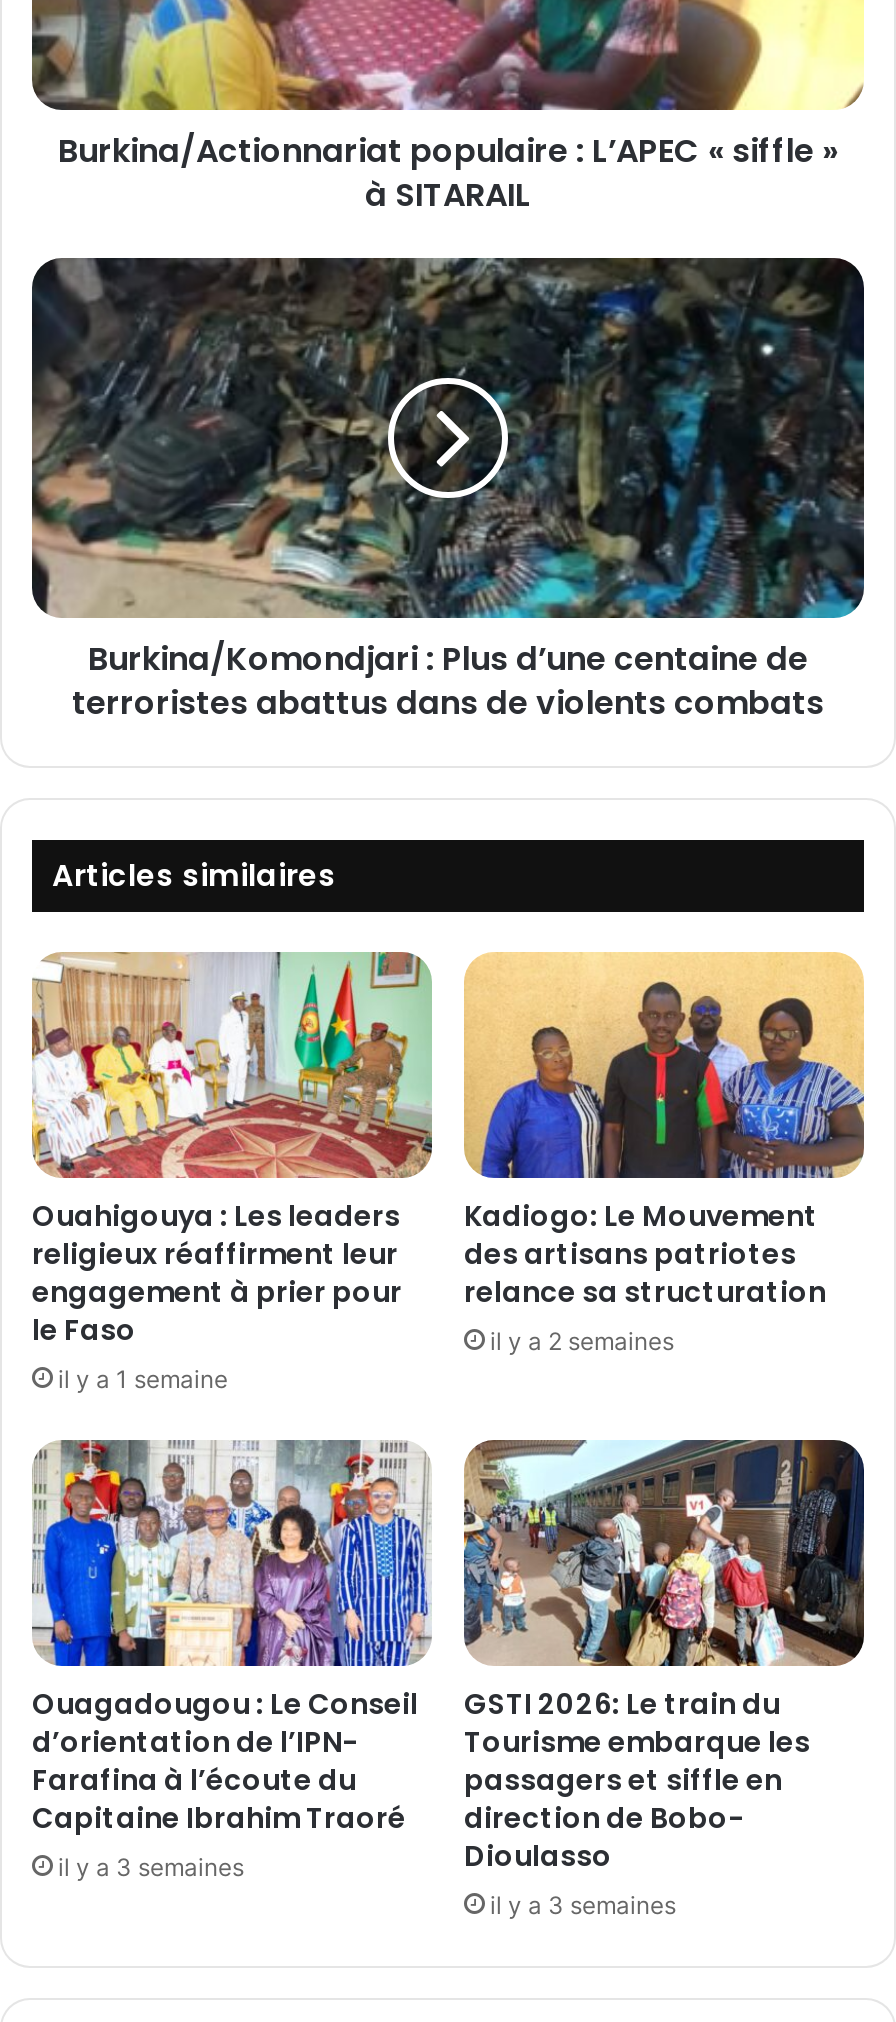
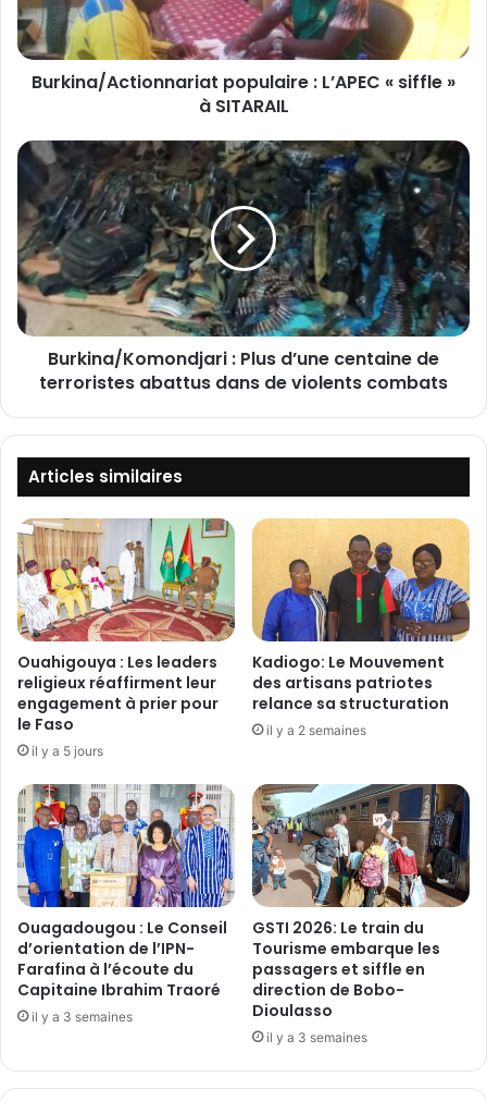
- il y a 1 semaine
+ il y a 5 jours
